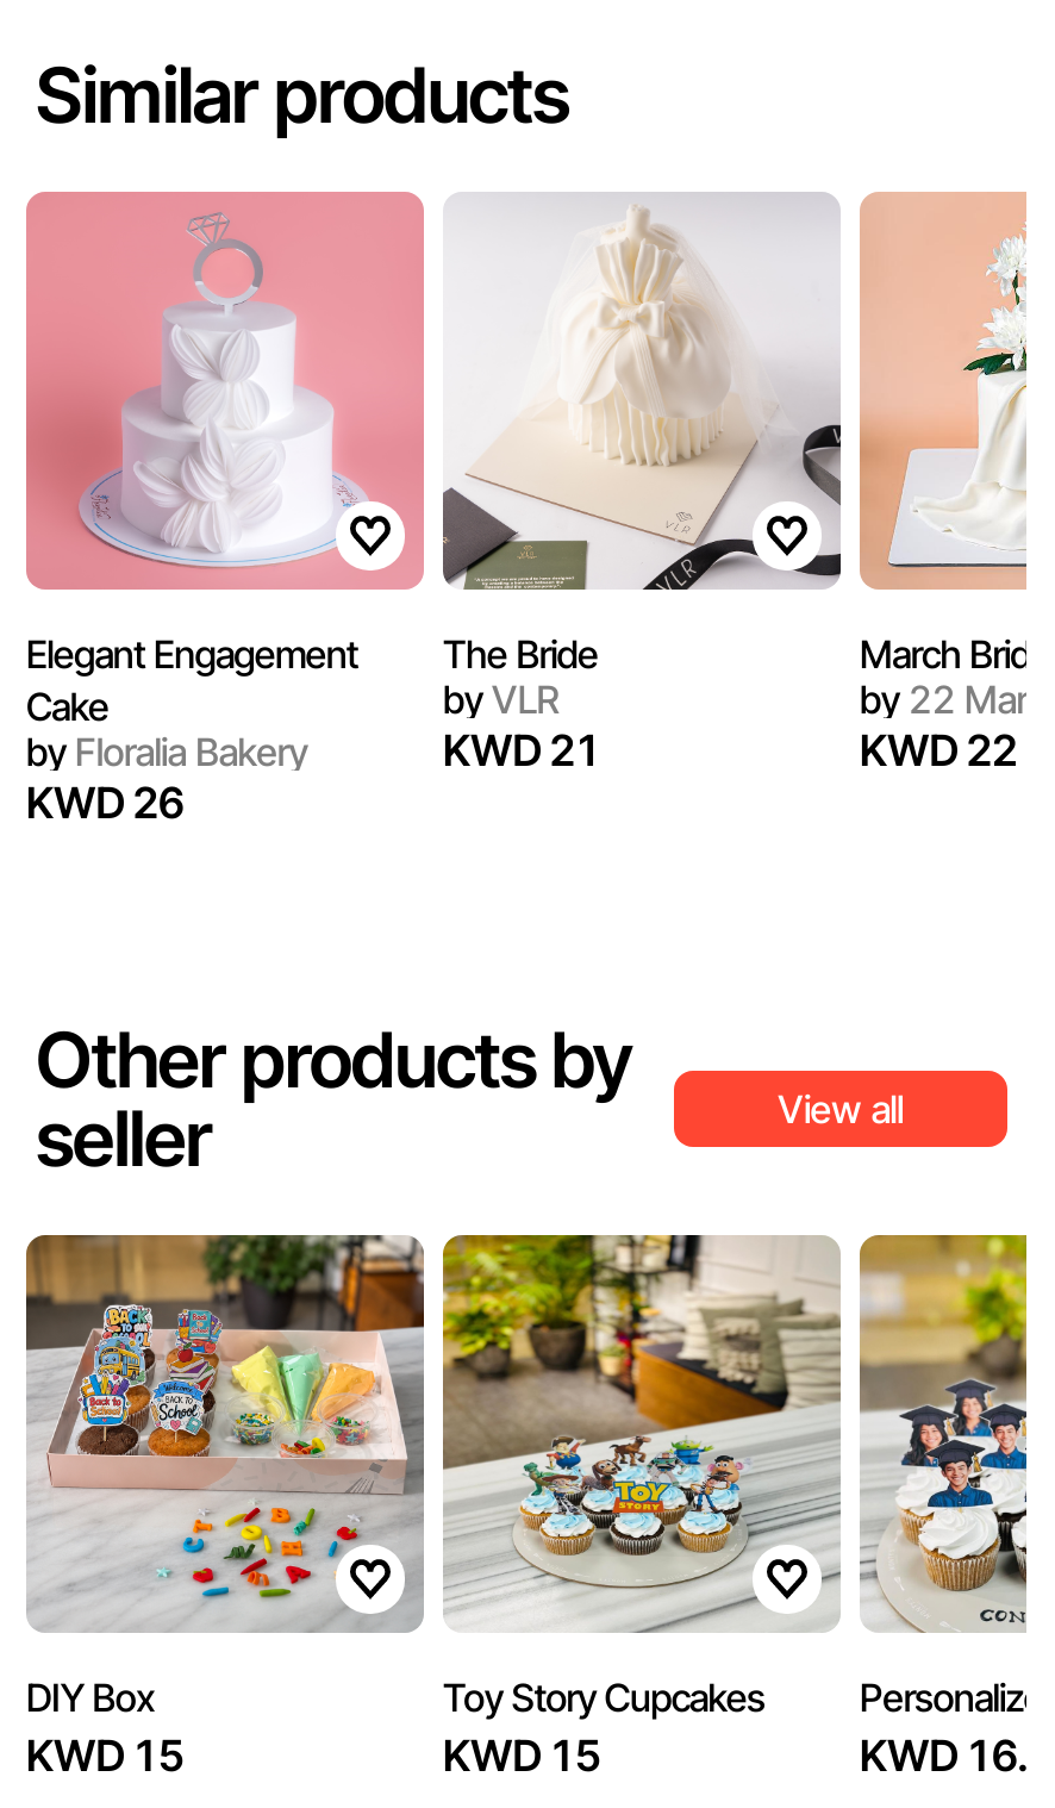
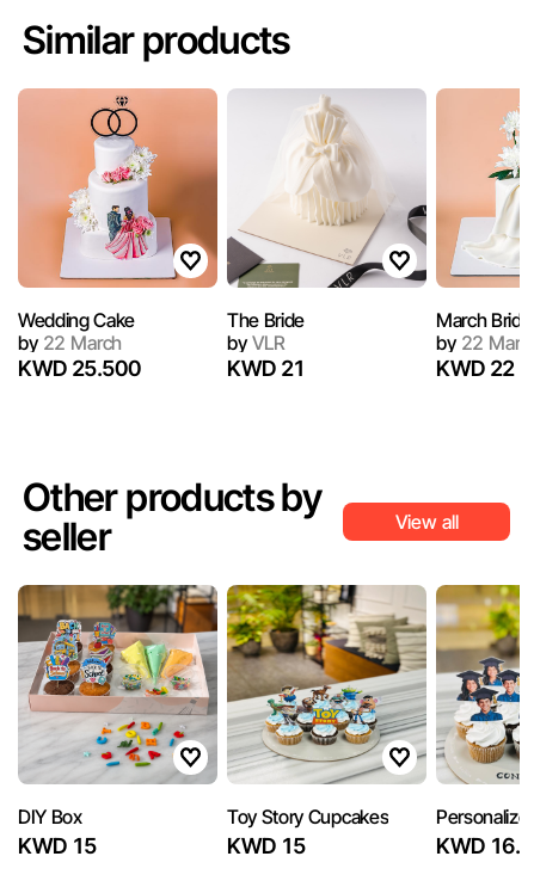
- [image]
- Elegant Engagement
- Cake
- by Floralia Bakery
- KWD 26
+ [image]
+ Wedding Cake
+ by 22 March
+ KWD 25.500
